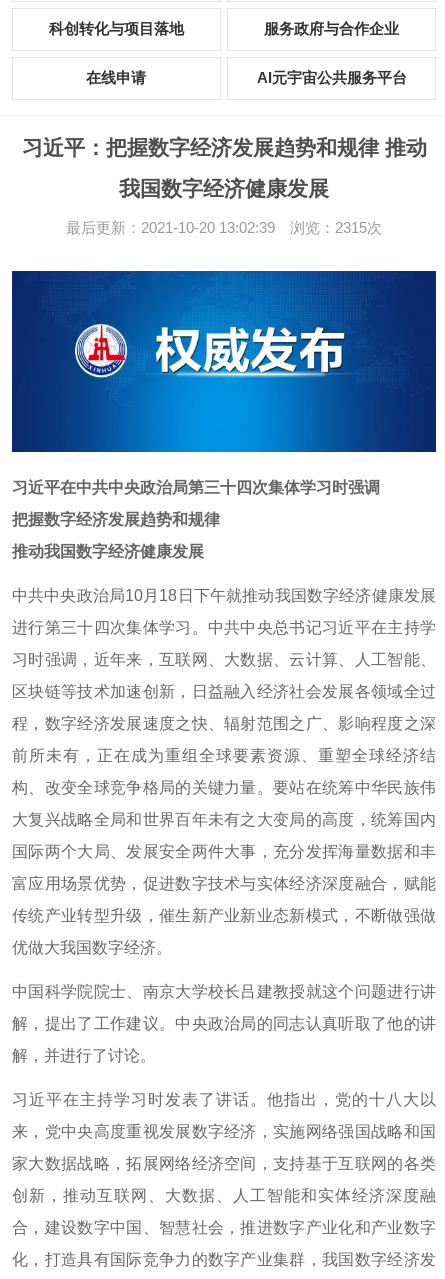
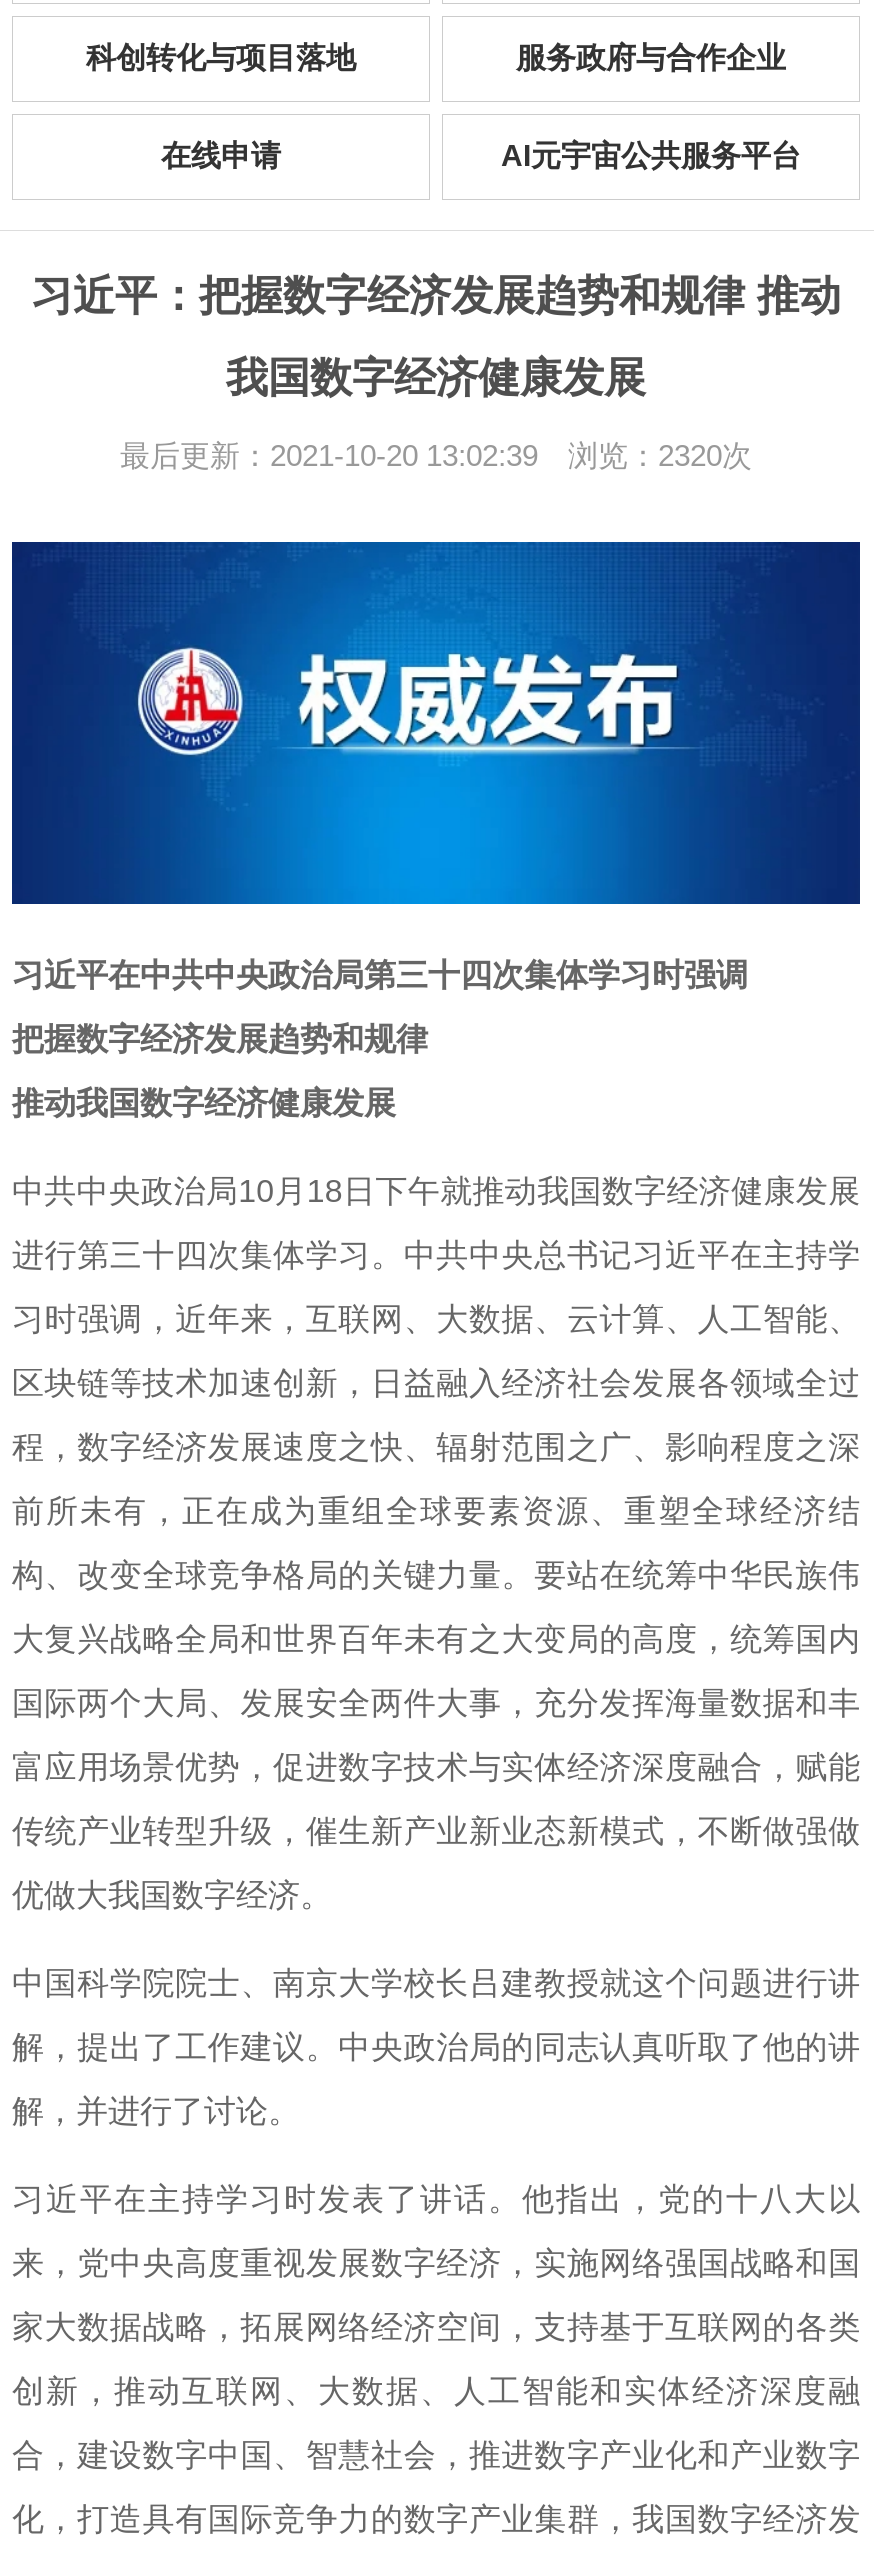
- 最后更新：2021-10-20 13:02:39 浏览：2315次
+ 最后更新：2021-10-20 13:02:39 浏览：2320次
